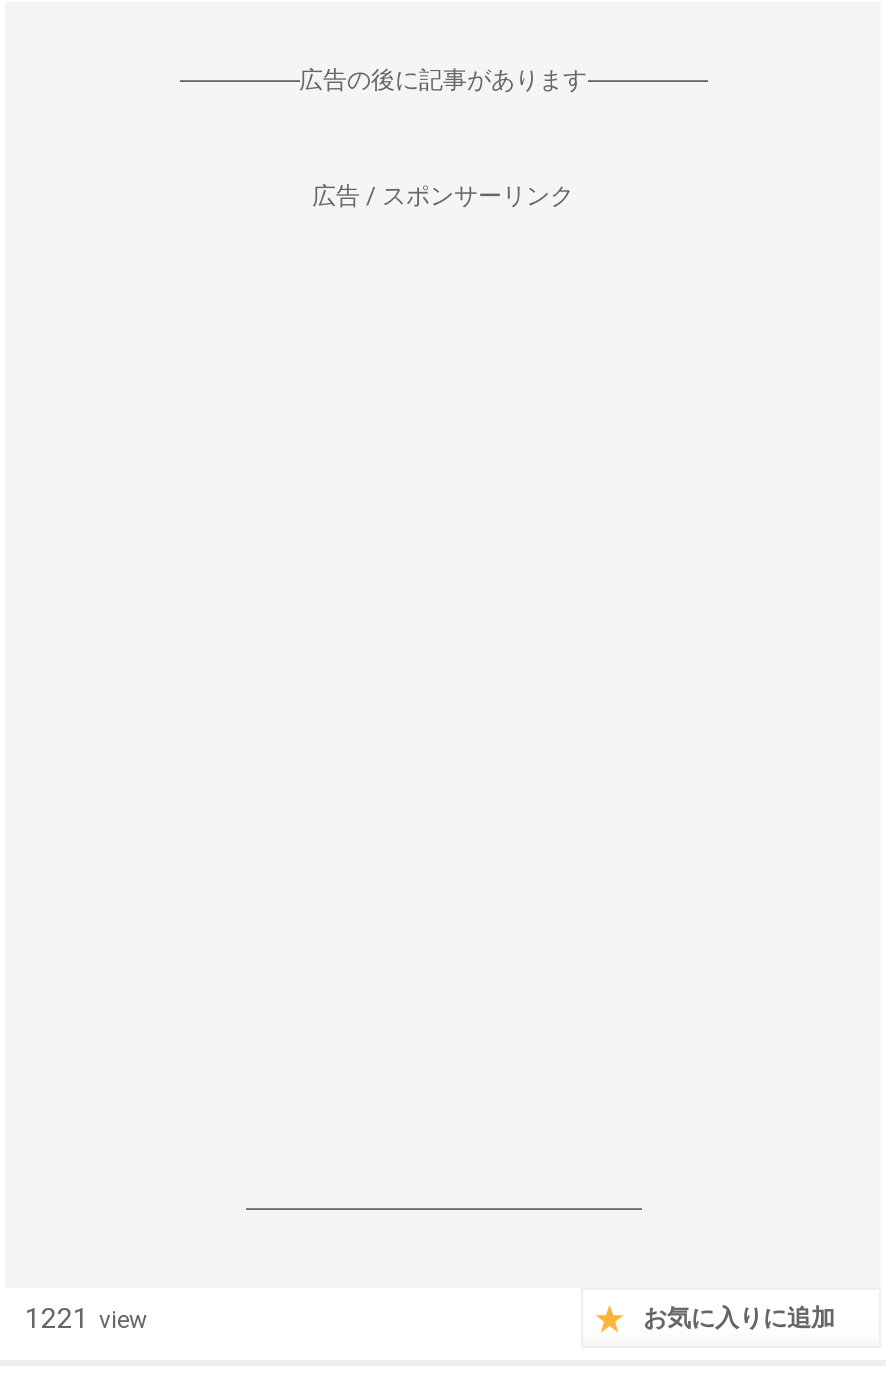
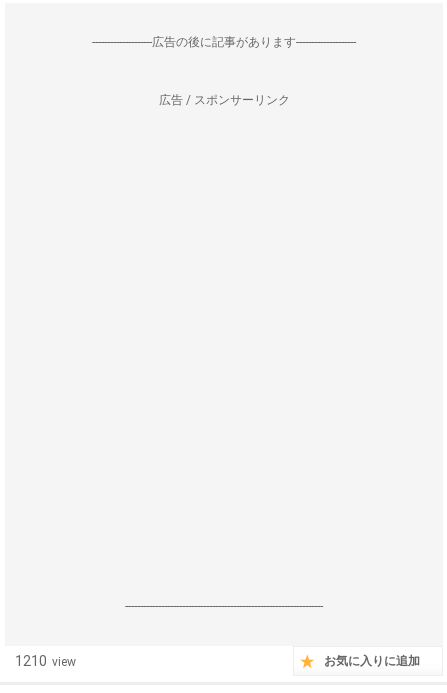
- 1221 view
+ 1210 view
